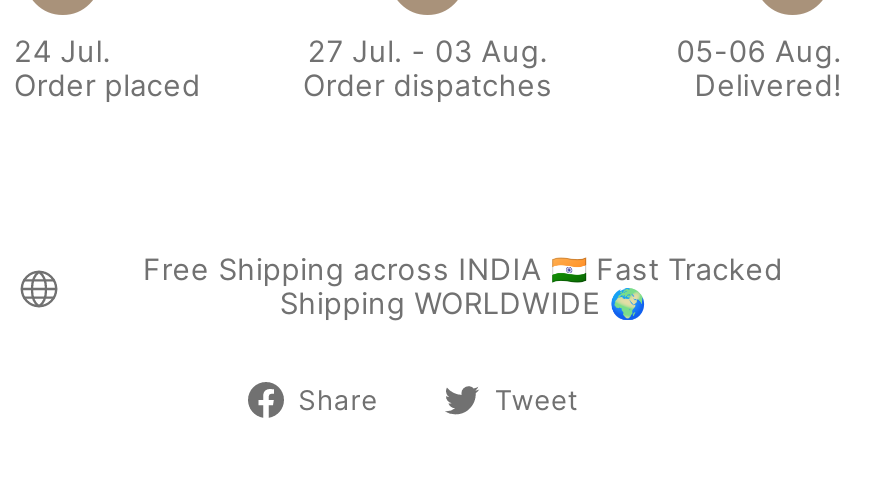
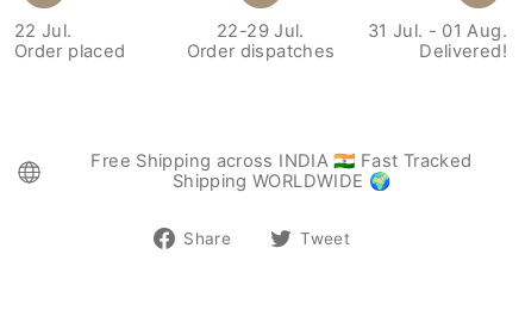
- 24 Jul.
+ 22 Jul.

- 27 Jul. - 03 Aug.
+ 22-29 Jul.

- 05-06 Aug.
+ 31 Jul. - 01 Aug.
